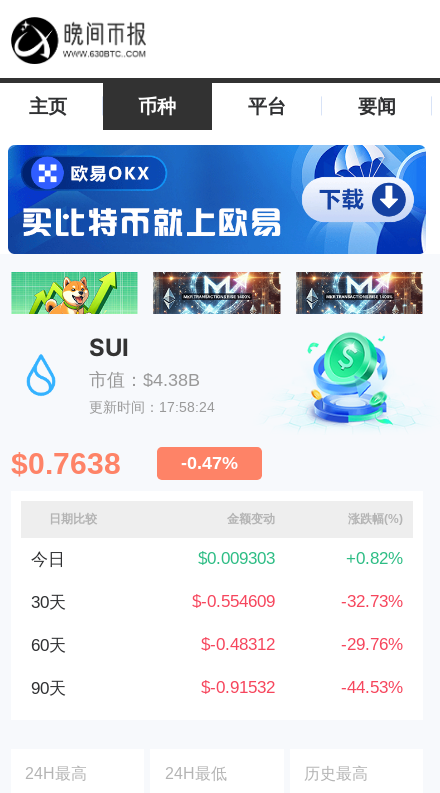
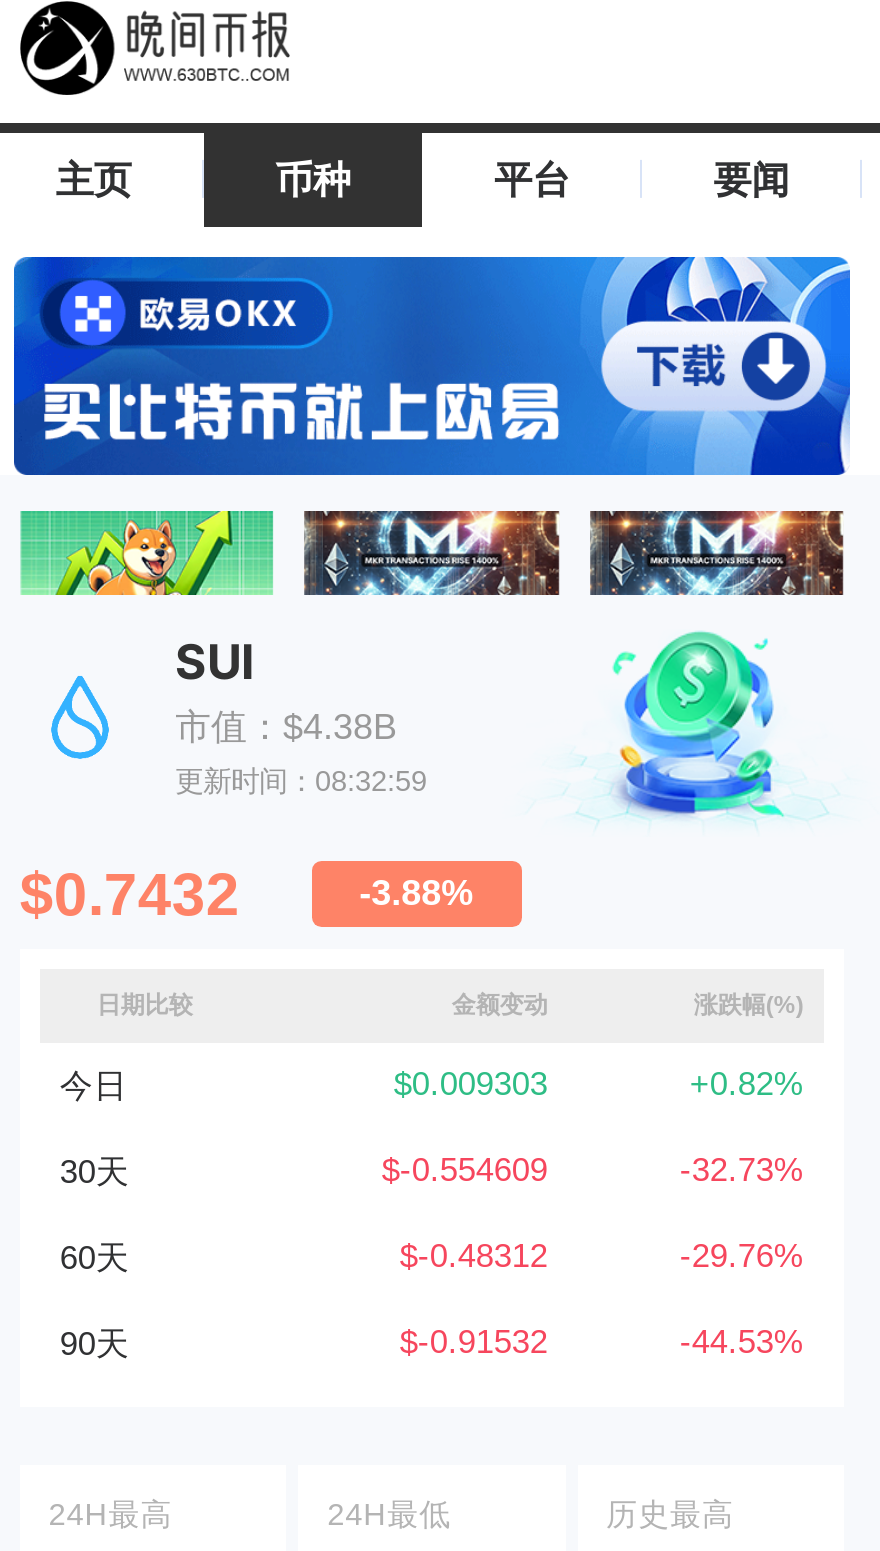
- 更新时间：17:58:24
+ 更新时间：08:32:59

- $0.7638
+ $0.7432

- -0.47%
+ -3.88%
